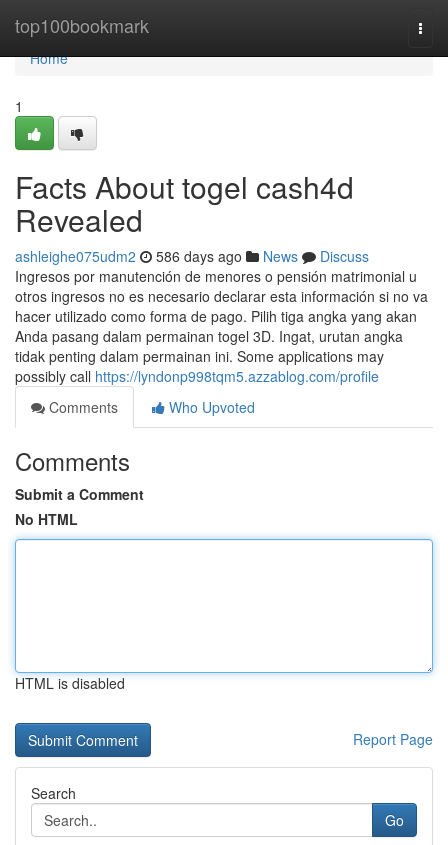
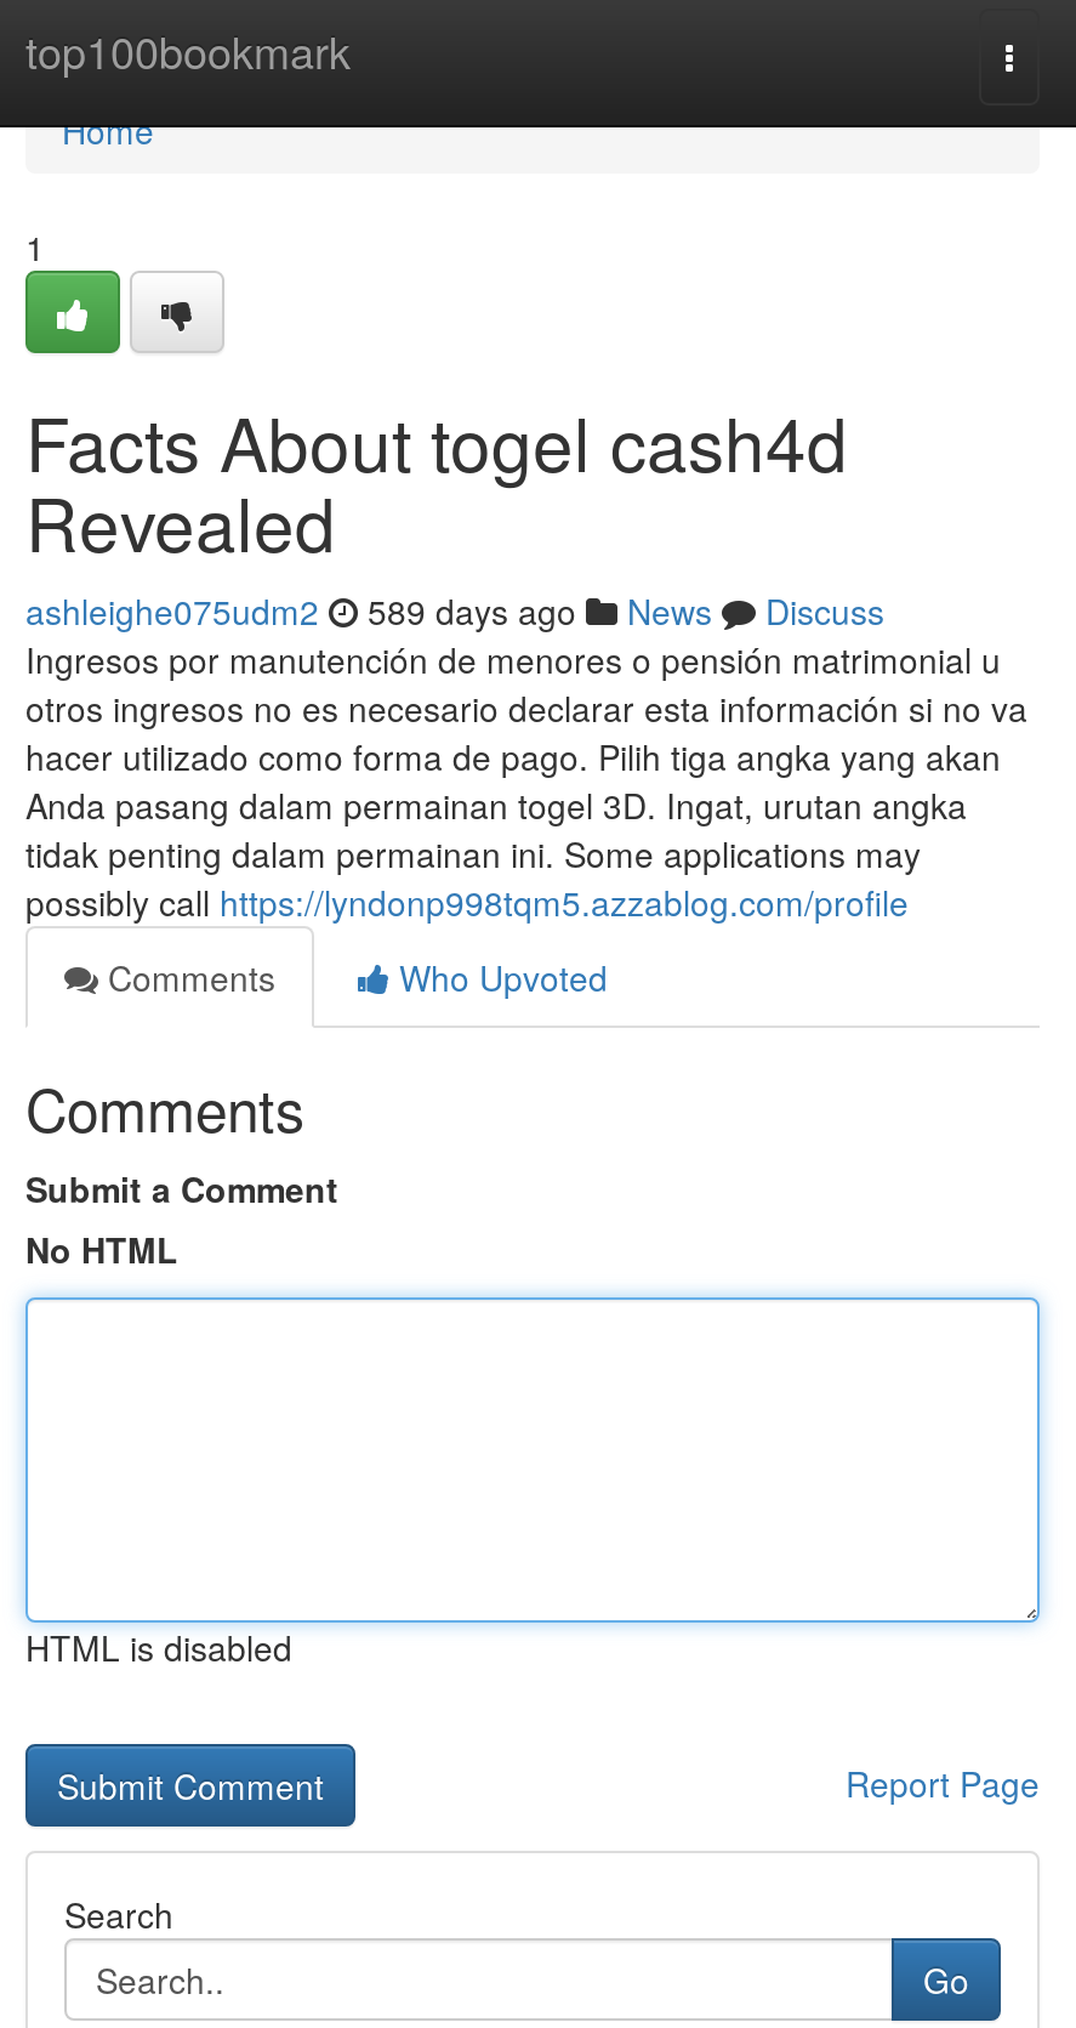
- ashleighe075udm2 586 days ago News Discuss
+ ashleighe075udm2 589 days ago News Discuss
